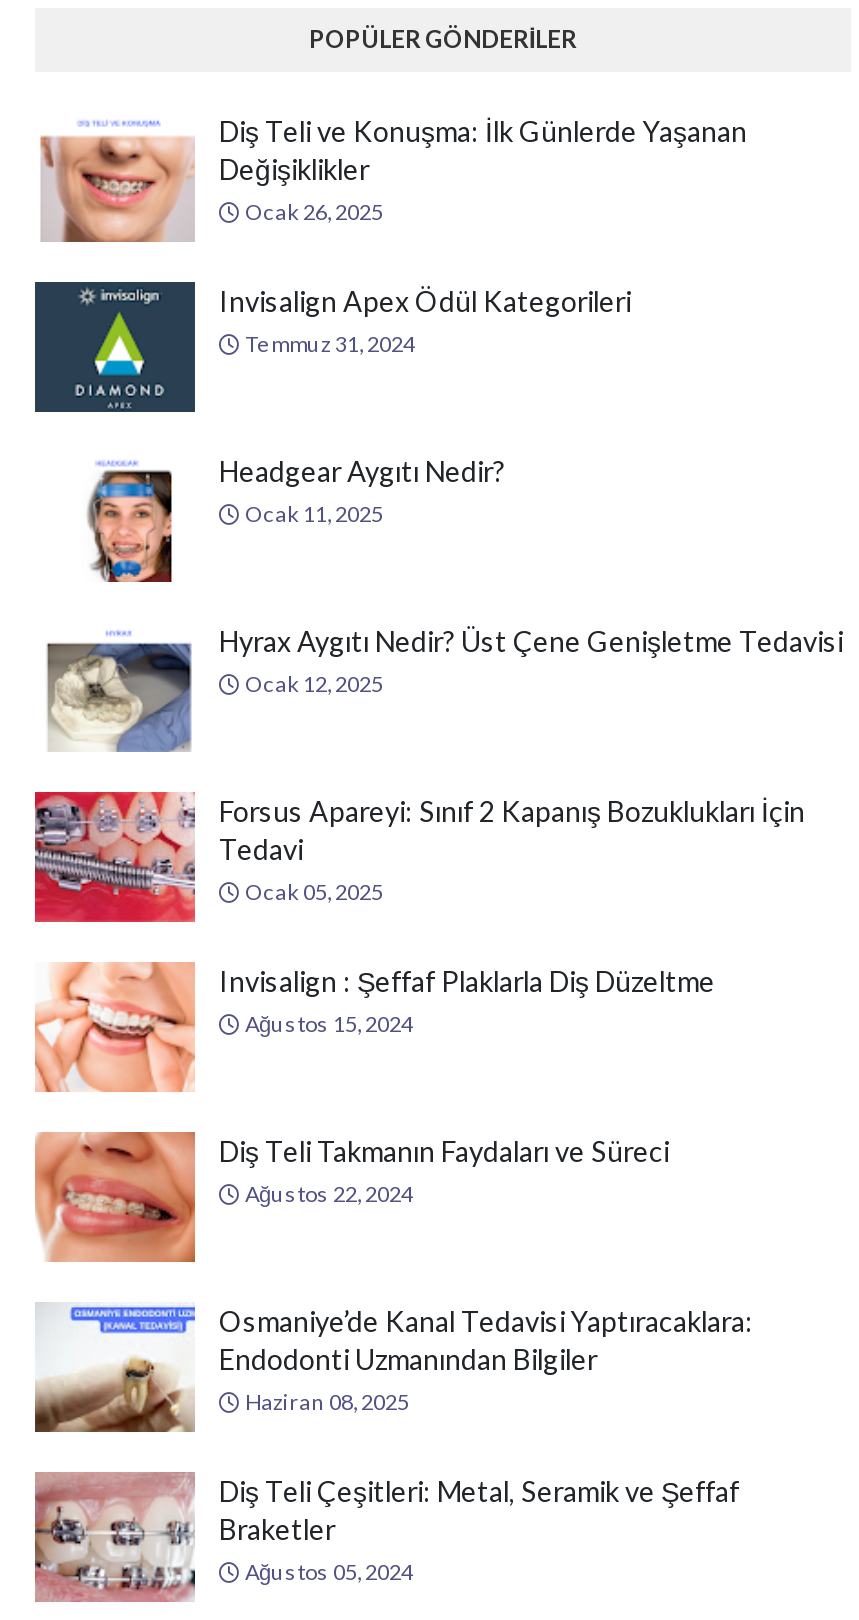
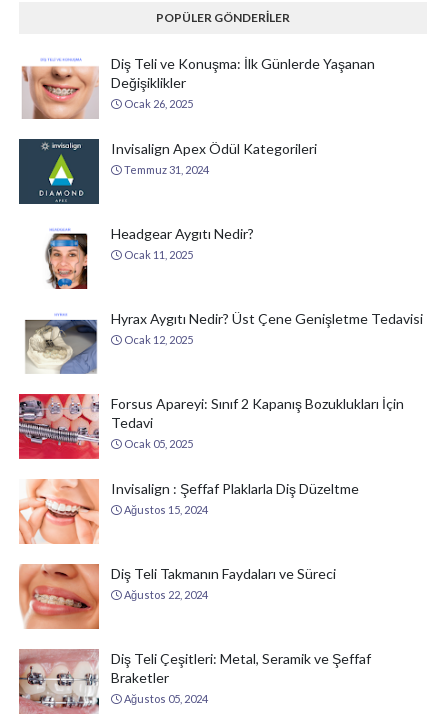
- [image]
- Osmaniye’de Kanal Tedavisi Yaptıracaklara:
- Endodonti Uzmanından Bilgiler
- Haziran 08, 2025
